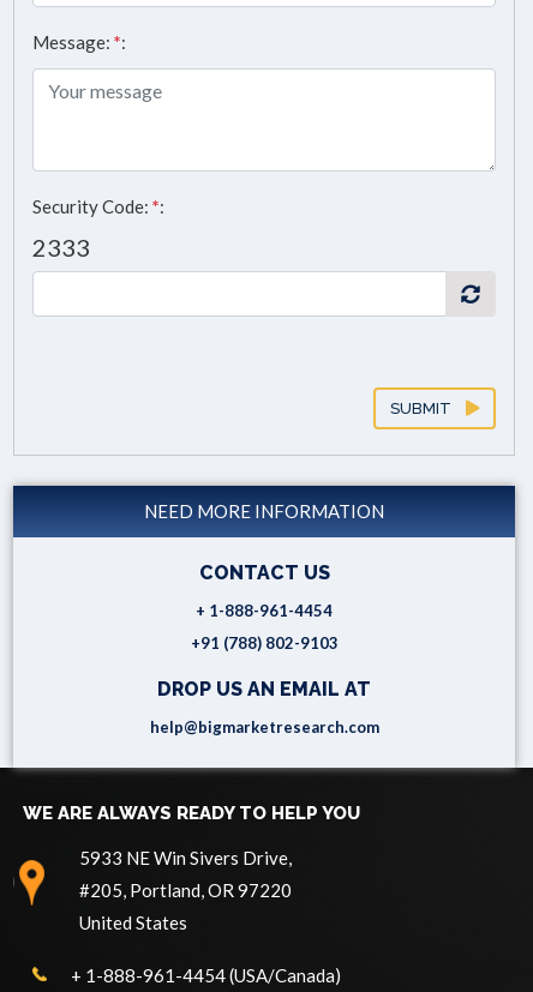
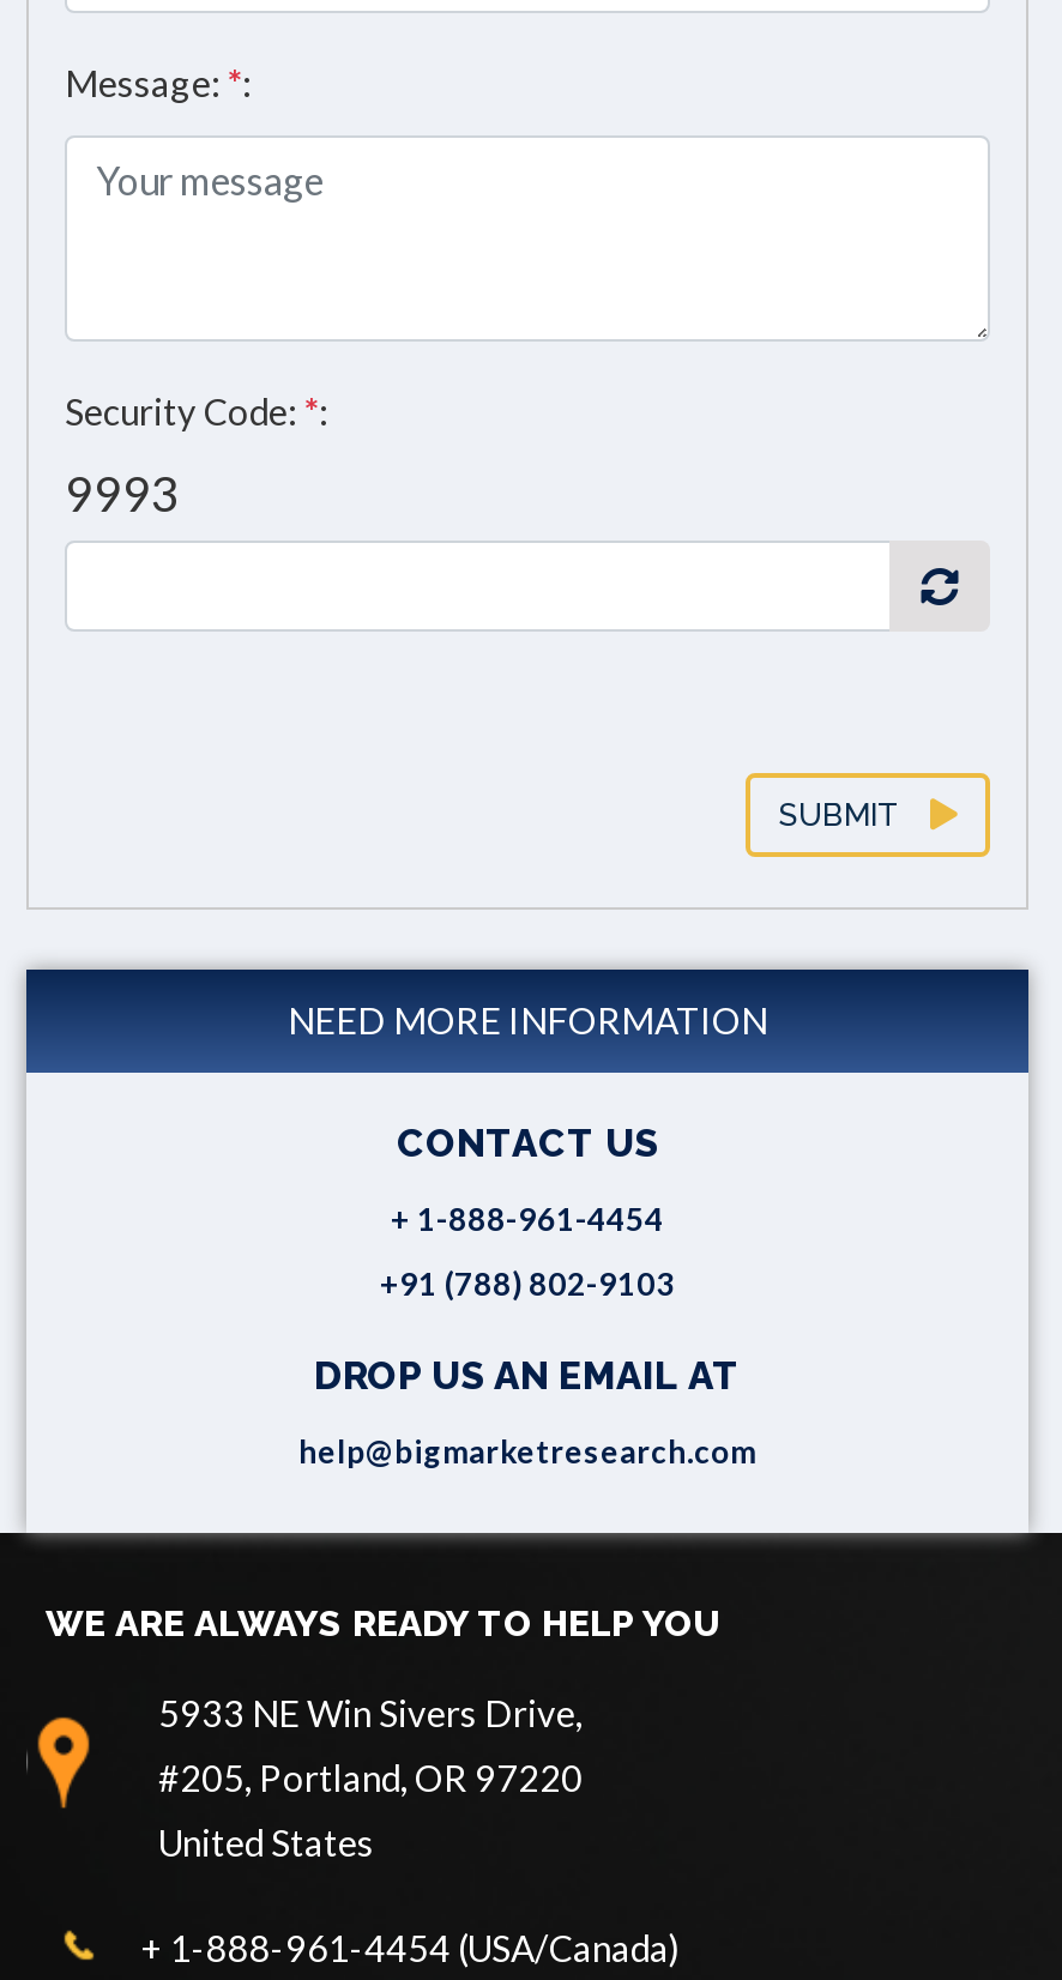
- 2333
+ 9993
